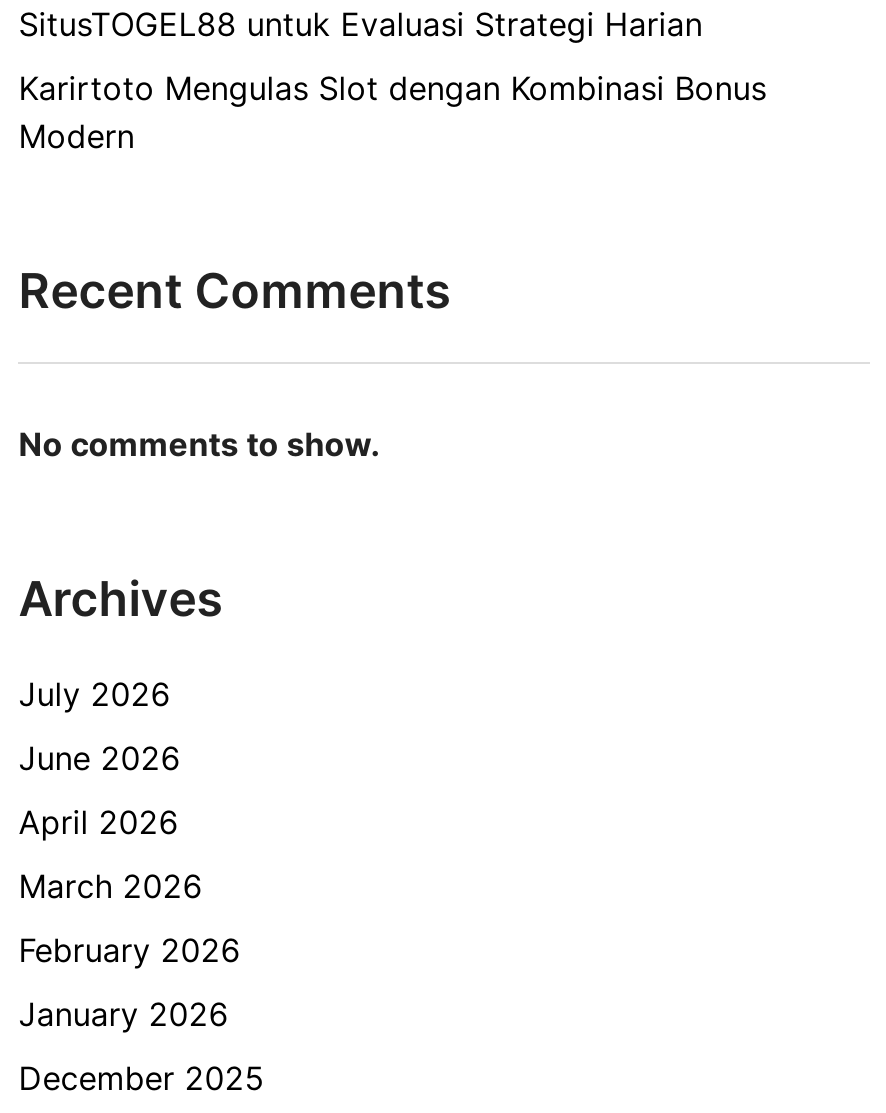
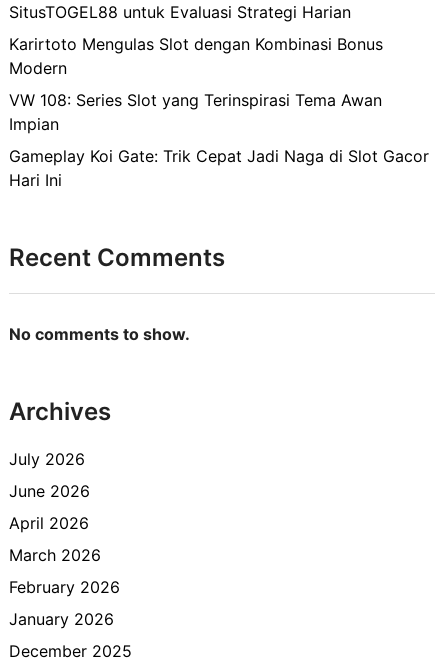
+ VW 108: Series Slot yang Terinspirasi Tema Awan
+ Impian
+ Gameplay Koi Gate: Trik Cepat Jadi Naga di Slot Gacor
+ Hari Ini
